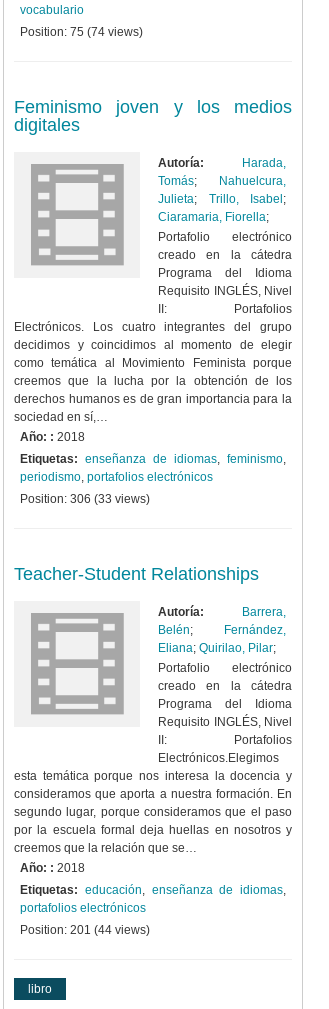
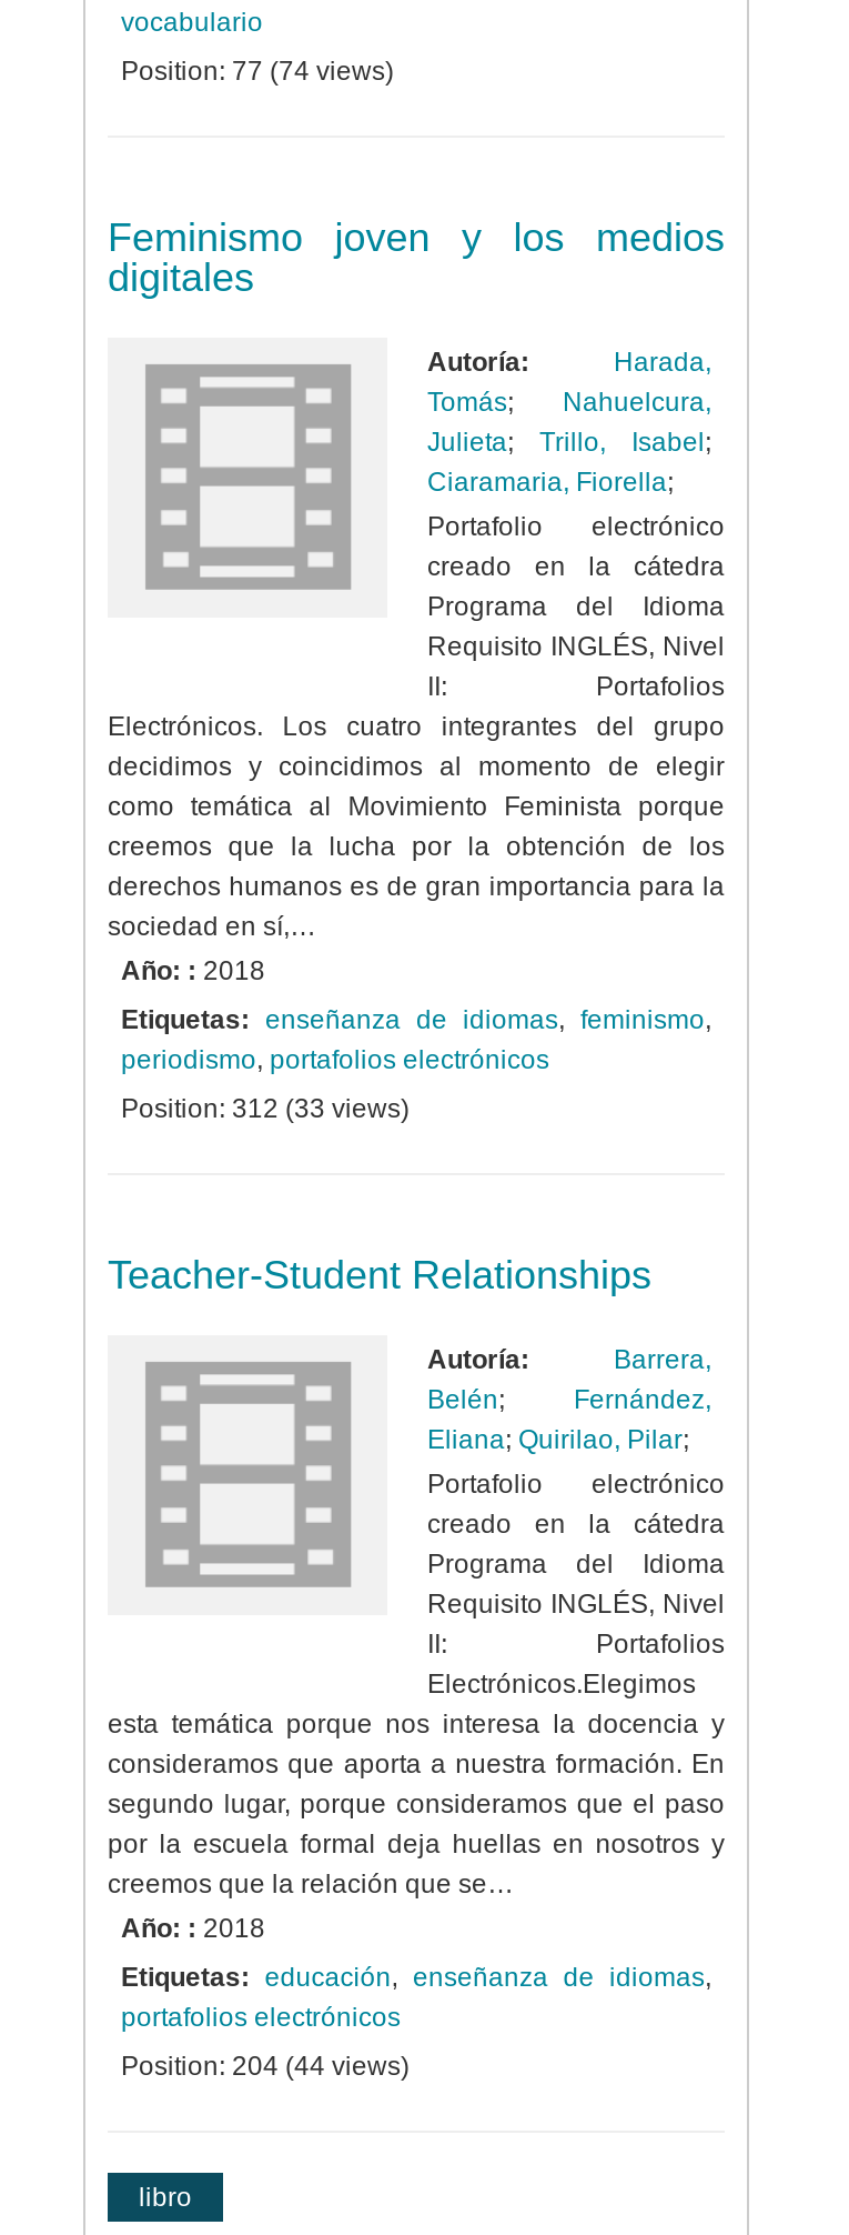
- Position: 75 (74 views)
+ Position: 77 (74 views)

- Position: 306 (33 views)
+ Position: 312 (33 views)

- Position: 201 (44 views)
+ Position: 204 (44 views)
